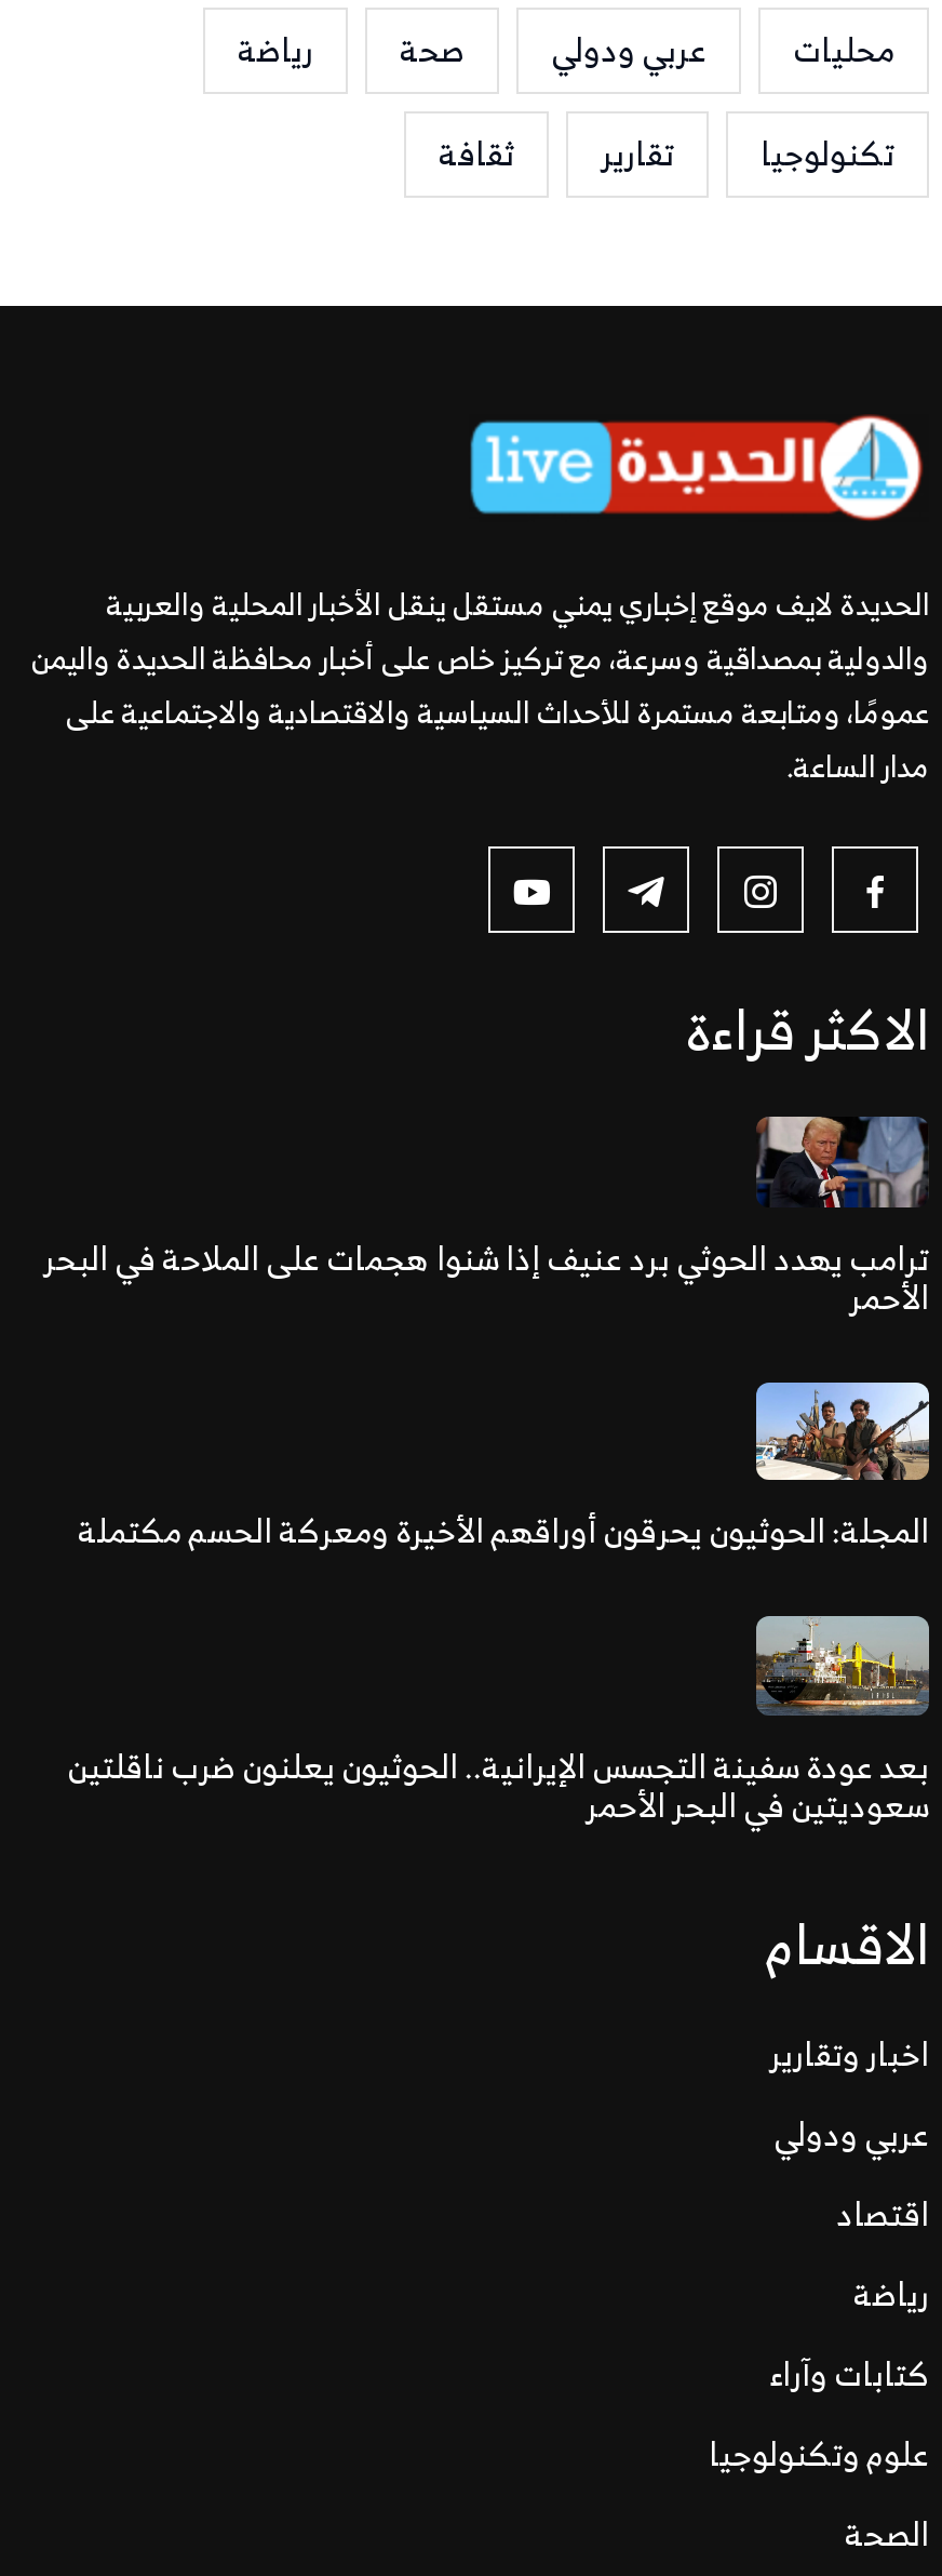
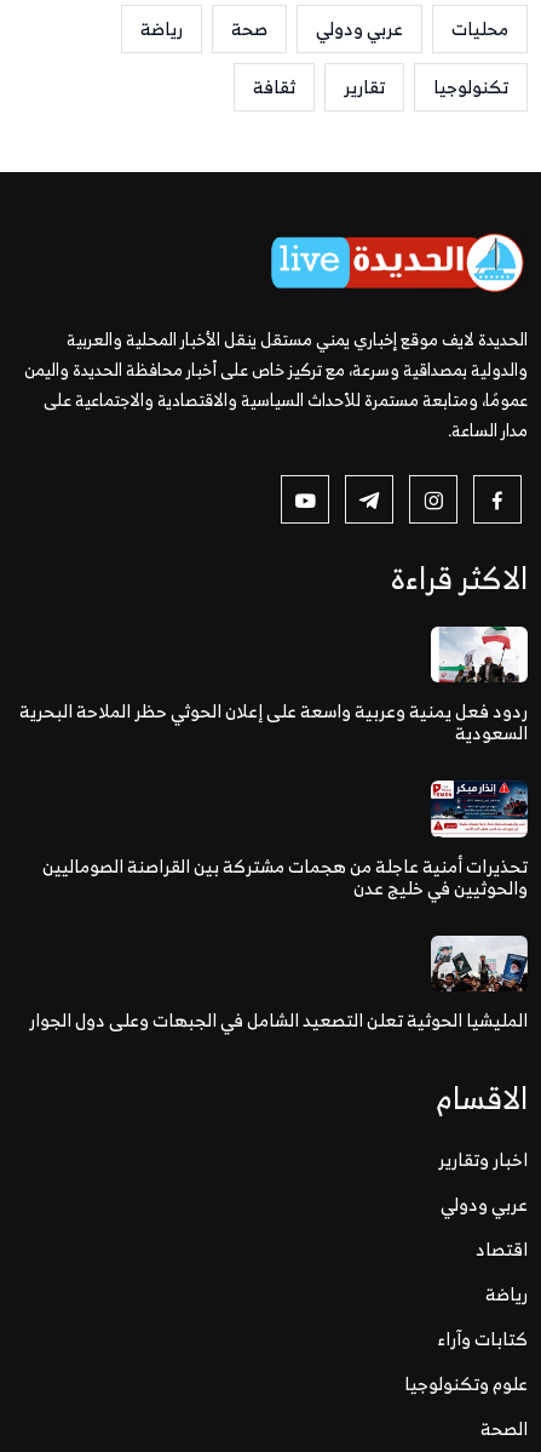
- [image]
- ترامب يهدد الحوثي برد عنيف إذا شنوا هجمات على الملاحة في البحر
- الأحمر
+ [image]
+ ردود فعل يمنية وعربية واسعة على إعلان الحوثي حظر الملاحة البحرية
+ السعودية

- [image]
- المجلة: الحوثيون يحرقون أوراقهم الأخيرة ومعركة الحسم مكتملة
+ [image]
+ تحذيرات أمنية عاجلة من هجمات مشتركة بين القراصنة الصوماليين
+ والحوثيين في خليج عدن

- [image]
- بعد عودة سفينة التجسس الإيرانية.. الحوثيون يعلنون ضرب ناقلتين
- سعوديتين في البحر الأحمر
+ [image]
+ المليشيا الحوثية تعلن التصعيد الشامل في الجبهات وعلى دول الجوار
